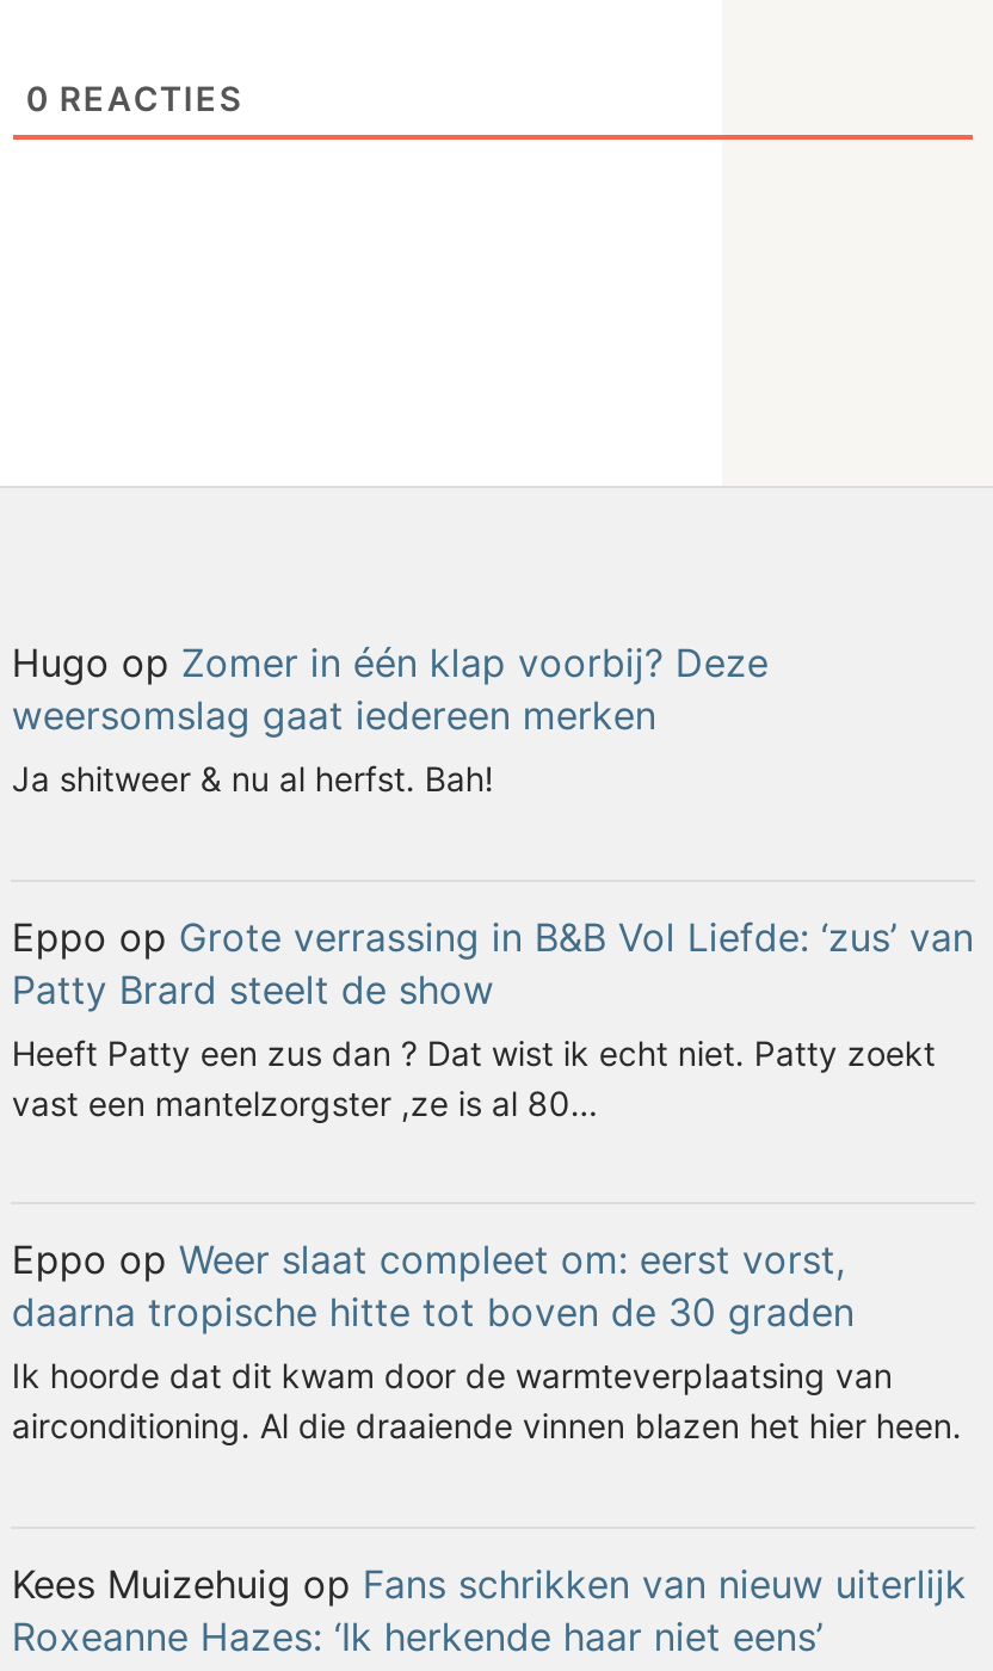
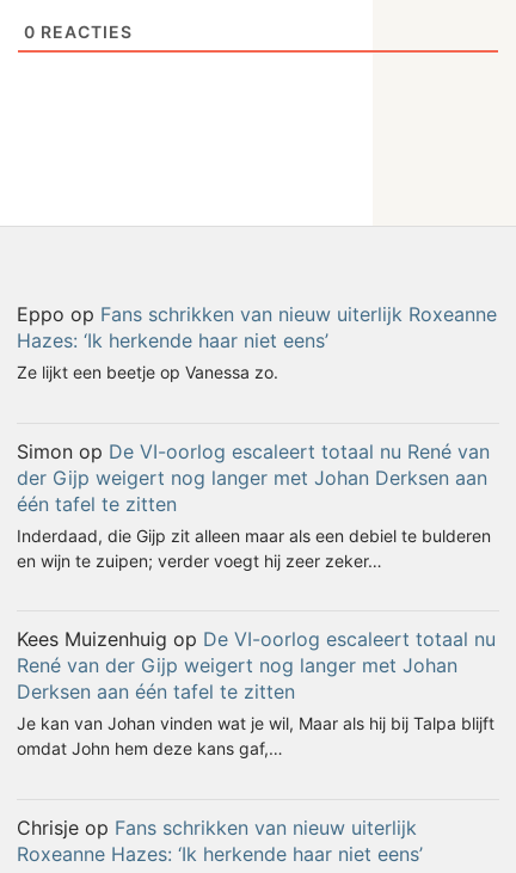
- Hugo op Zomer in één klap voorbij? Deze
- weersomslag gaat iedereen merken
- Ja shitweer & nu al herfst. Bah!
+ Eppo op Fans schrikken van nieuw uiterlijk Roxeanne
+ Hazes: ‘Ik herkende haar niet eens’
+ Ze lijkt een beetje op Vanessa zo.

- Eppo op Grote verrassing in B&B Vol Liefde: ‘zus’ van
- Patty Brard steelt de show
- Heeft Patty een zus dan ? Dat wist ik echt niet. Patty zoekt
- vast een mantelzorgster ,ze is al 80…
+ Simon op De VI-oorlog escaleert totaal nu René van
+ der Gijp weigert nog langer met Johan Derksen aan
+ één tafel te zitten
+ Inderdaad, die Gijp zit alleen maar als een debiel te bulderen
+ en wijn te zuipen; verder voegt hij zeer zeker…

- Eppo op Weer slaat compleet om: eerst vorst,
- daarna tropische hitte tot boven de 30 graden
- Ik hoorde dat dit kwam door de warmteverplaatsing van
- airconditioning. Al die draaiende vinnen blazen het hier heen.
+ Kees Muizenhuig op De VI-oorlog escaleert totaal nu
+ René van der Gijp weigert nog langer met Johan
+ Derksen aan één tafel te zitten
+ Je kan van Johan vinden wat je wil, Maar als hij bij Talpa blijft
+ omdat John hem deze kans gaf,…

- Kees Muizehuig op Fans schrikken van nieuw uiterlijk
+ Chrisje op Fans schrikken van nieuw uiterlijk
